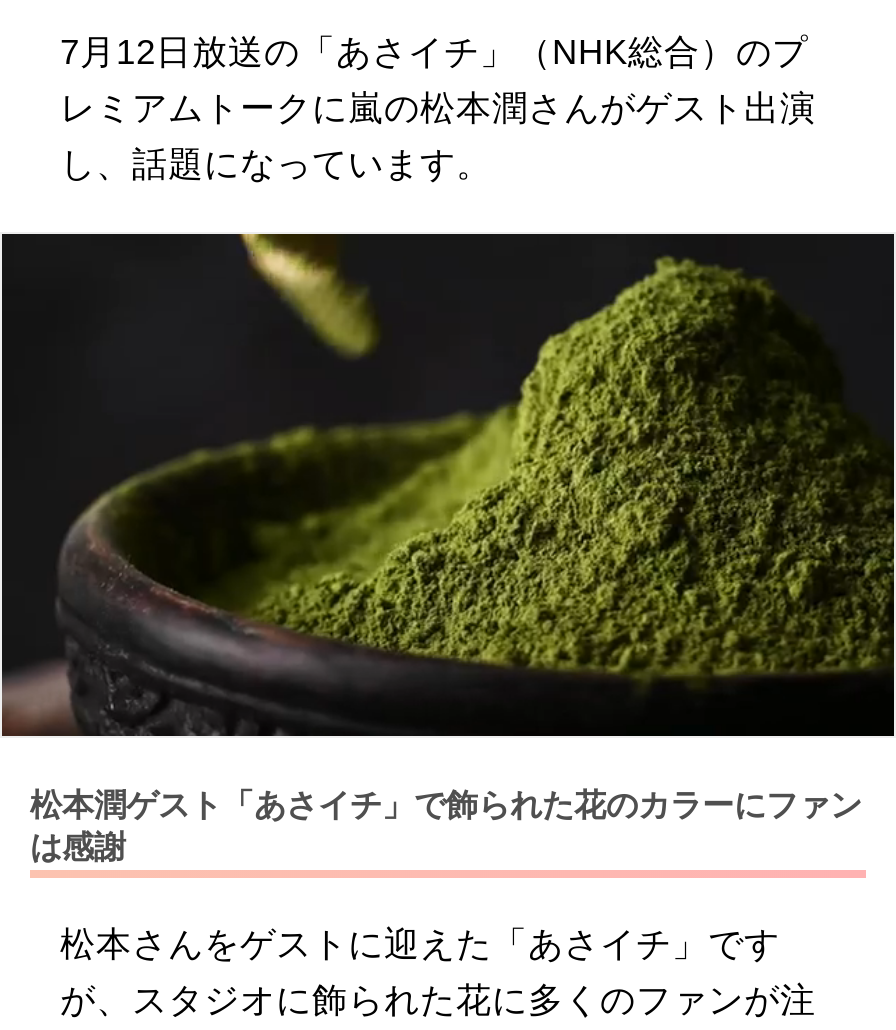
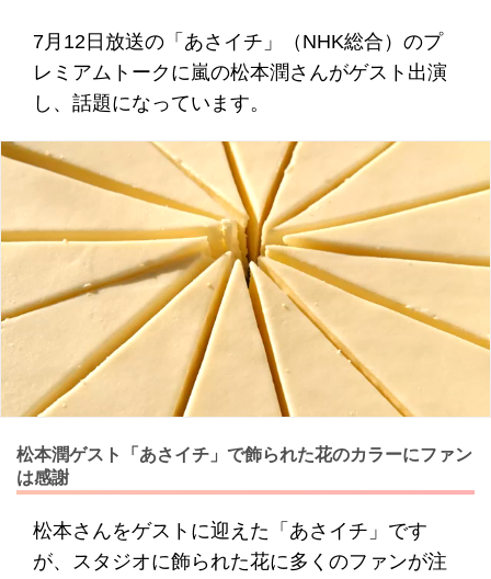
- [image]
+ [image]
